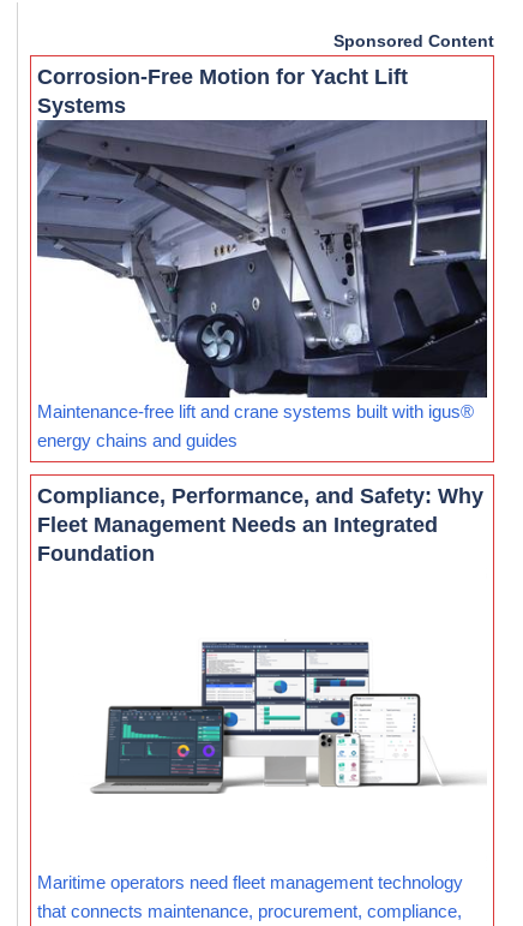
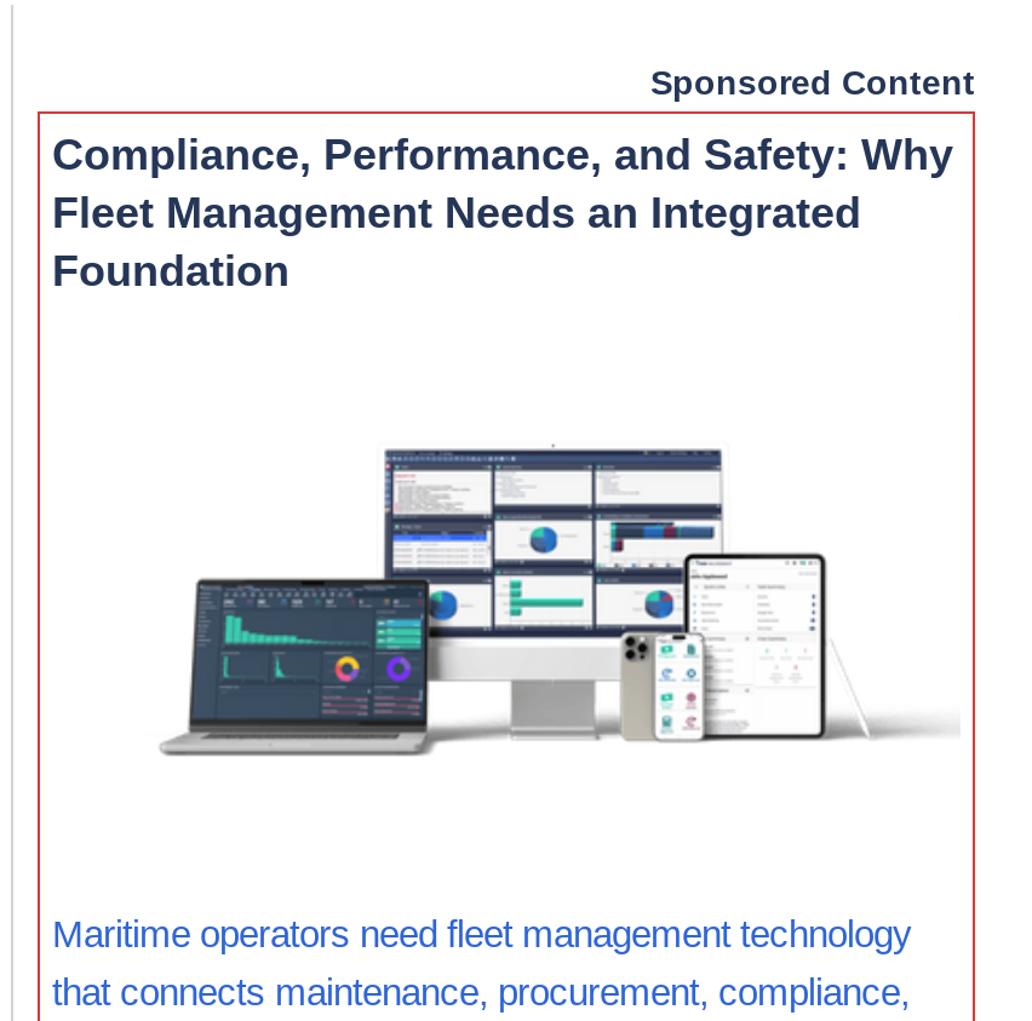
- Corrosion-Free Motion for Yacht Lift
- Systems

- [image]
- Maintenance-free lift and crane systems built with igus®
- energy chains and guides
